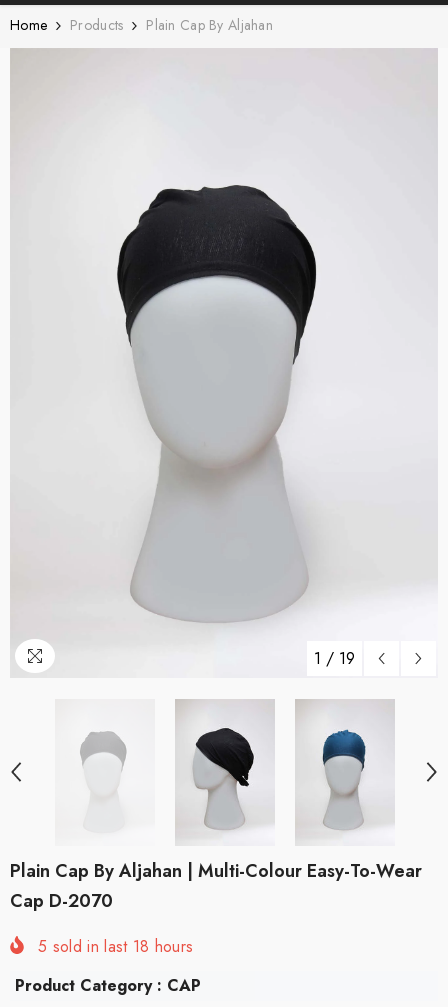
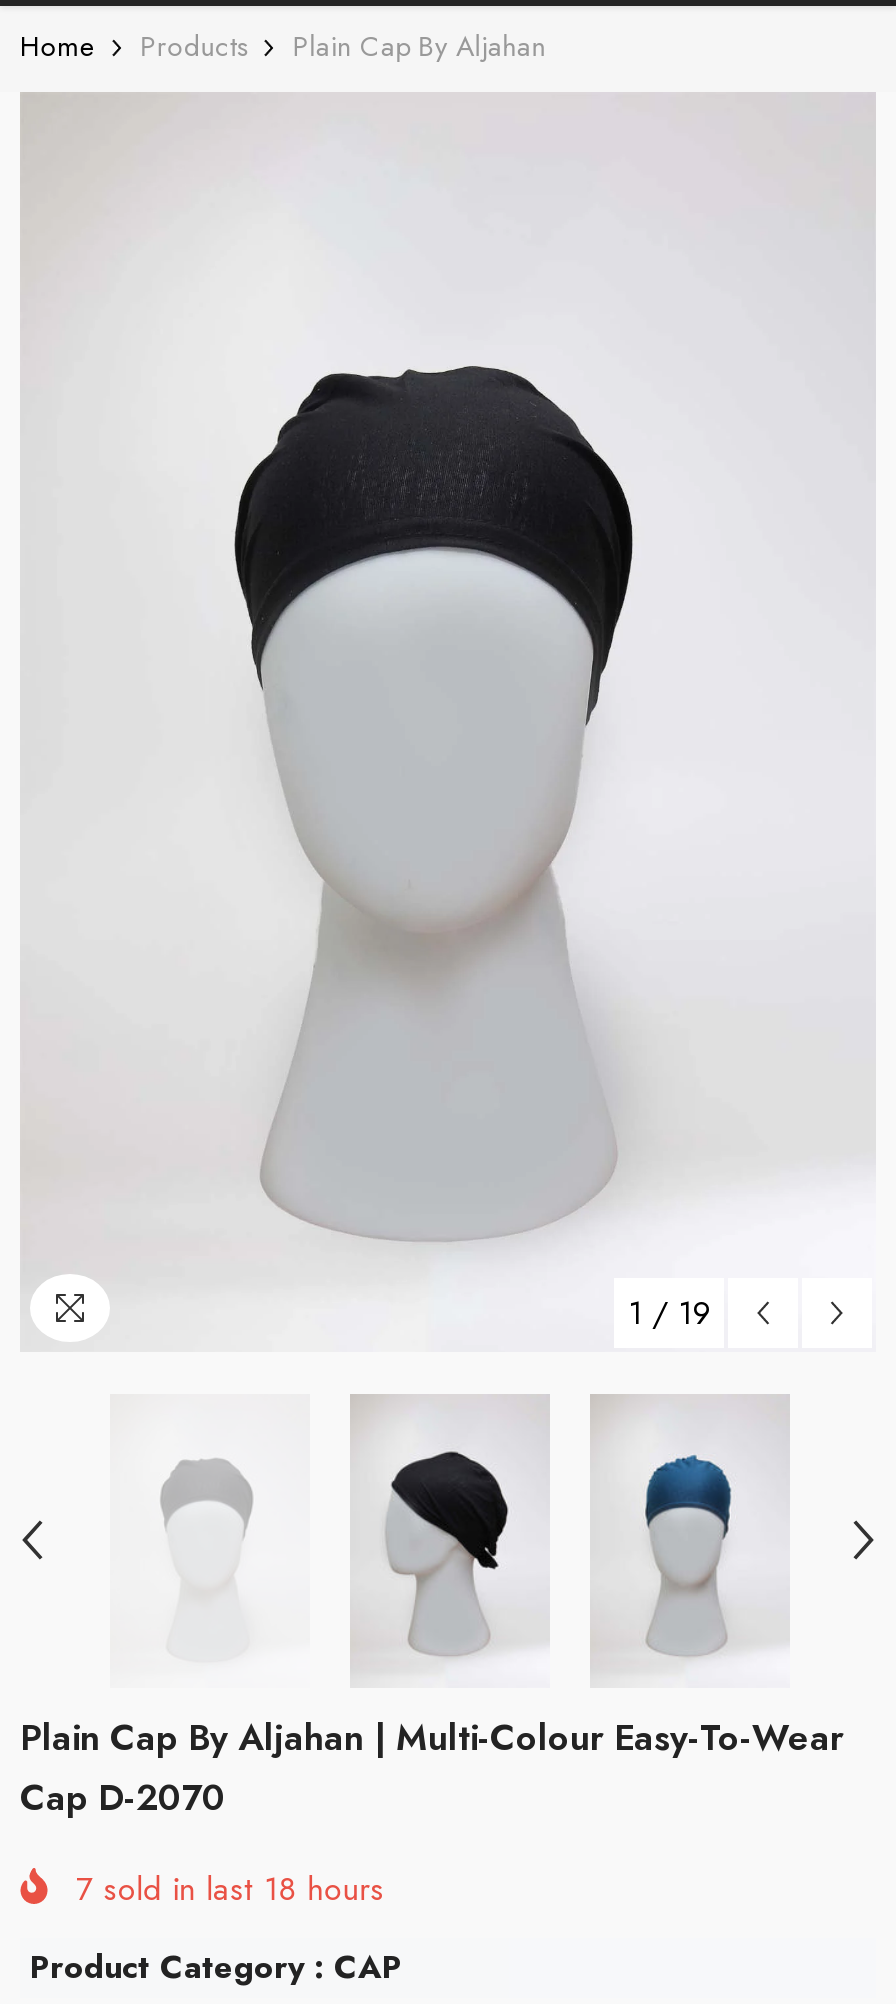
- 5 sold in last 18 hours
+ 7 sold in last 18 hours
